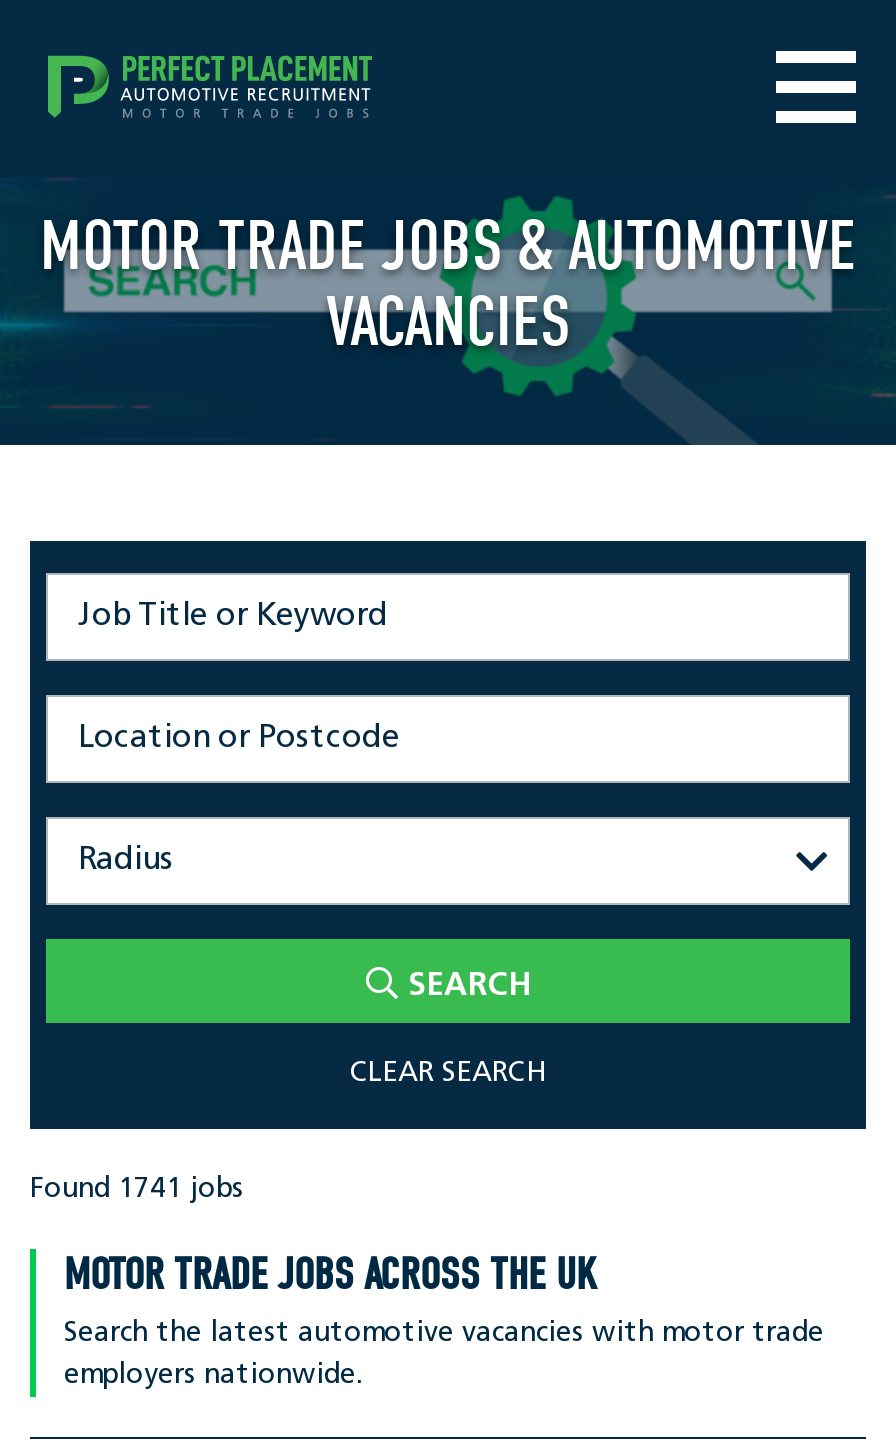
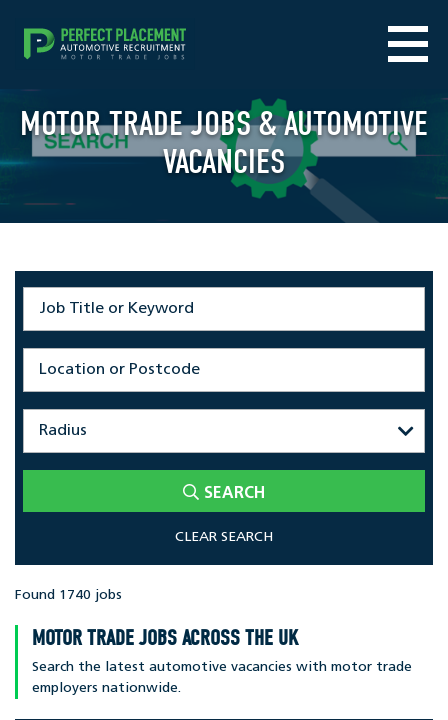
- Found 1741 jobs
+ Found 1740 jobs
